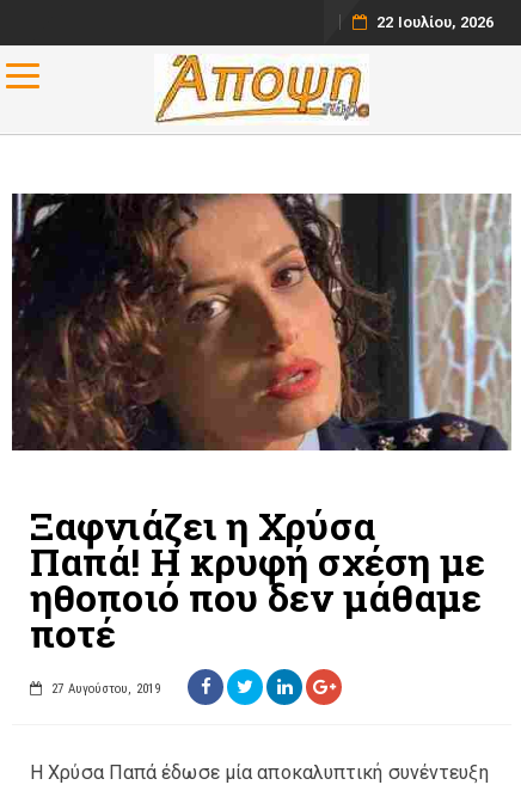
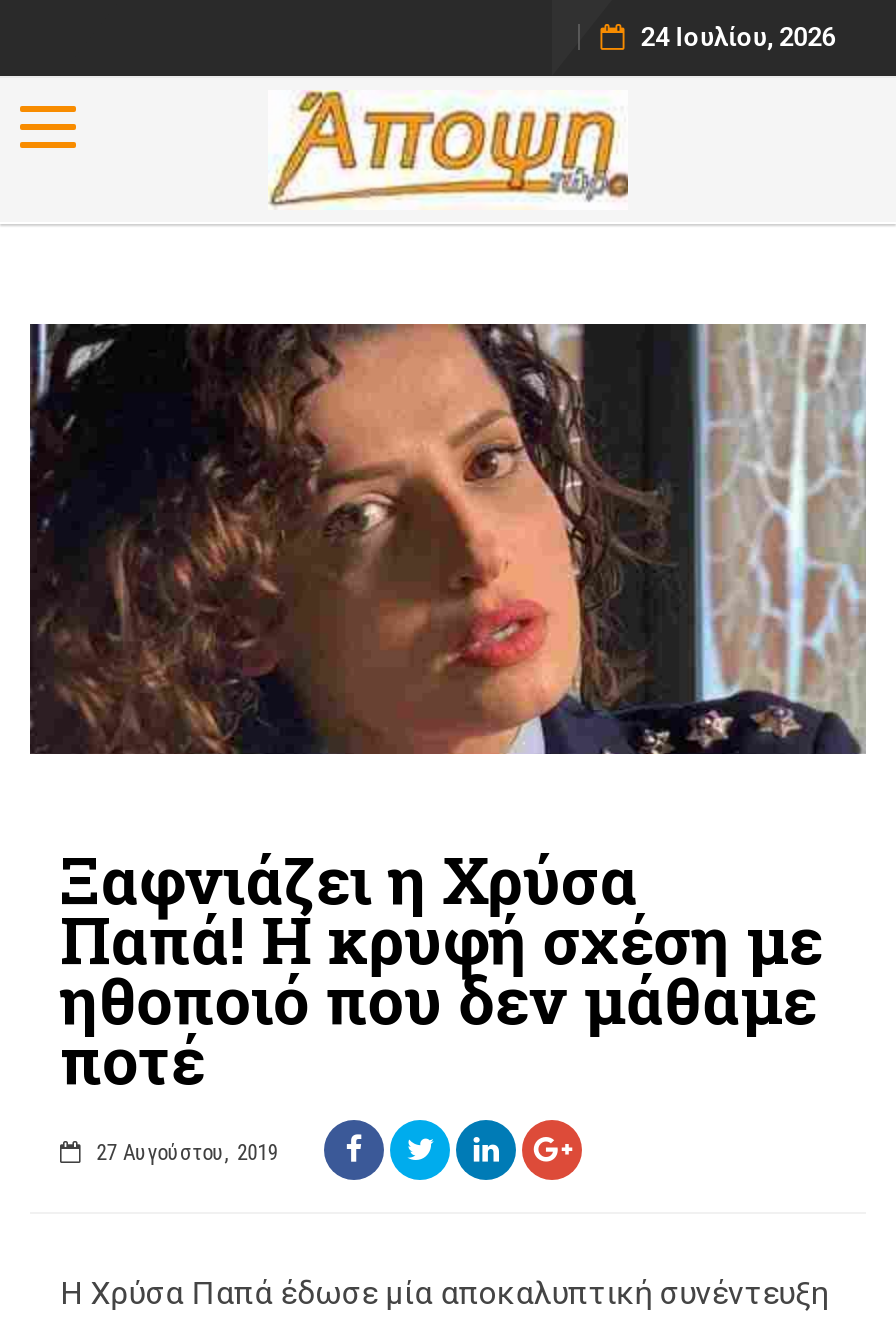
- 22 Ιουλίου, 2026
+ 24 Ιουλίου, 2026
